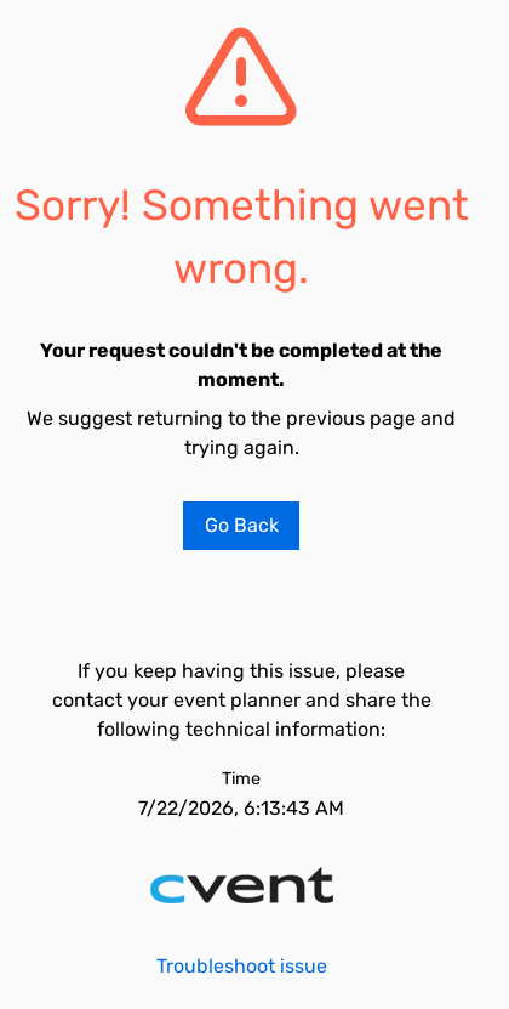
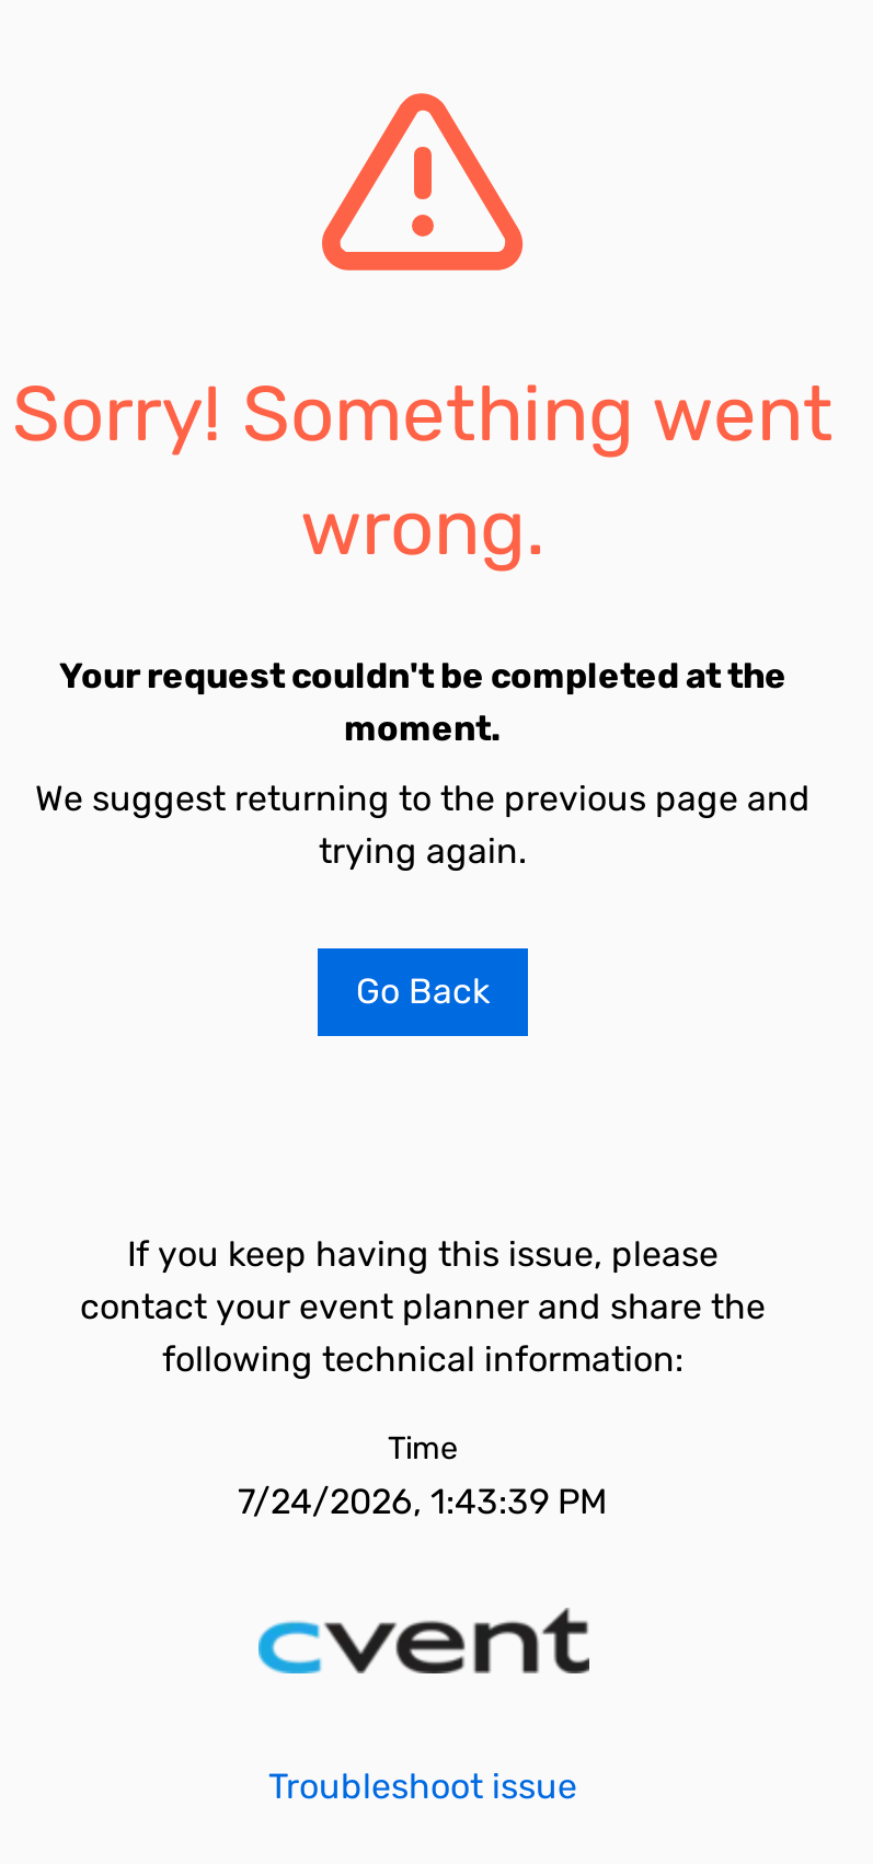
- 7/22/2026, 6:13:43 AM
+ 7/24/2026, 1:43:39 PM
